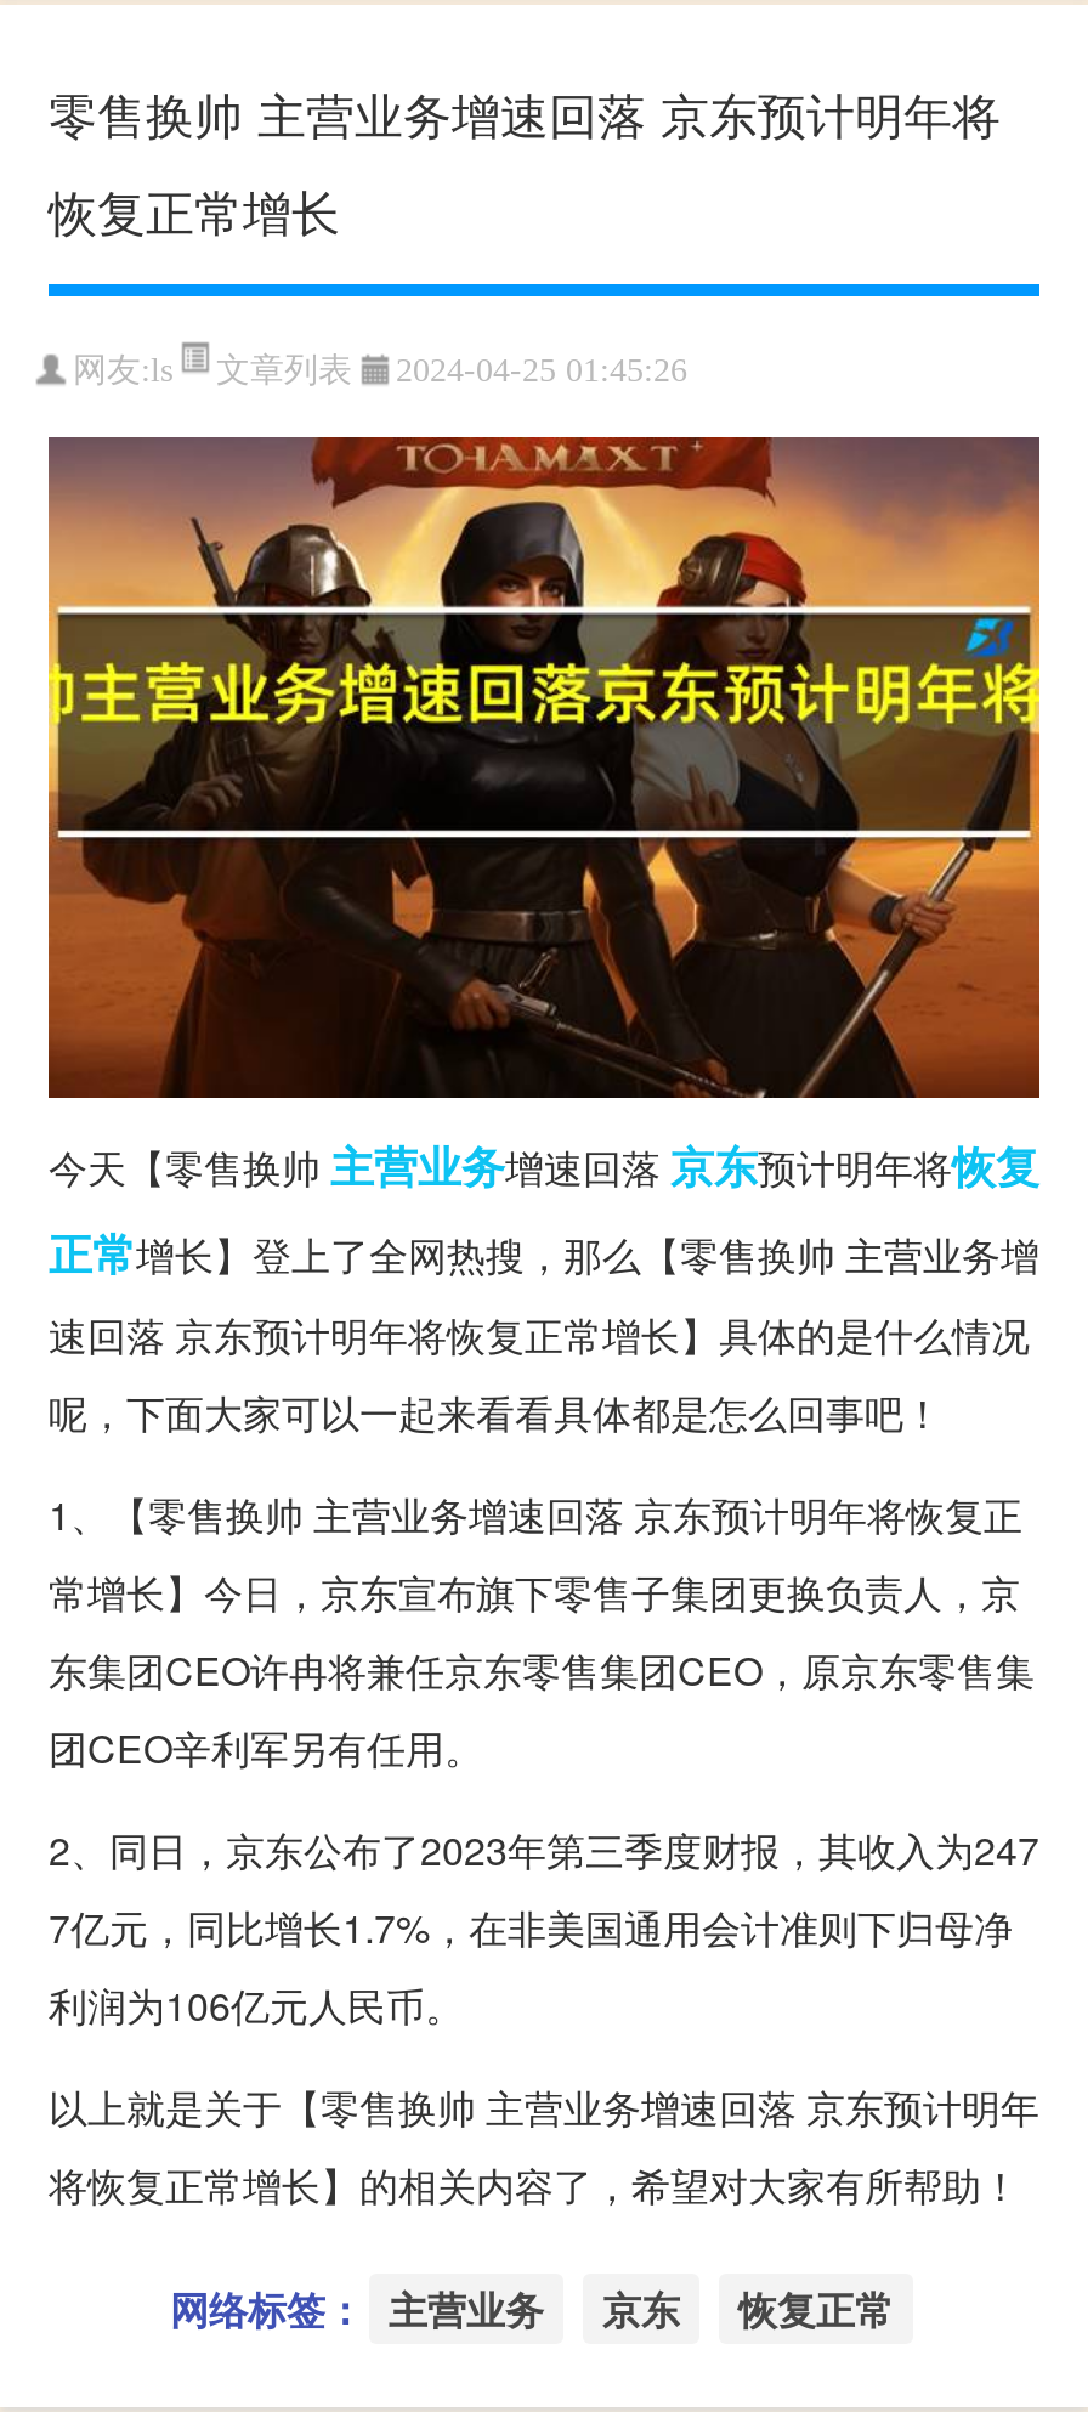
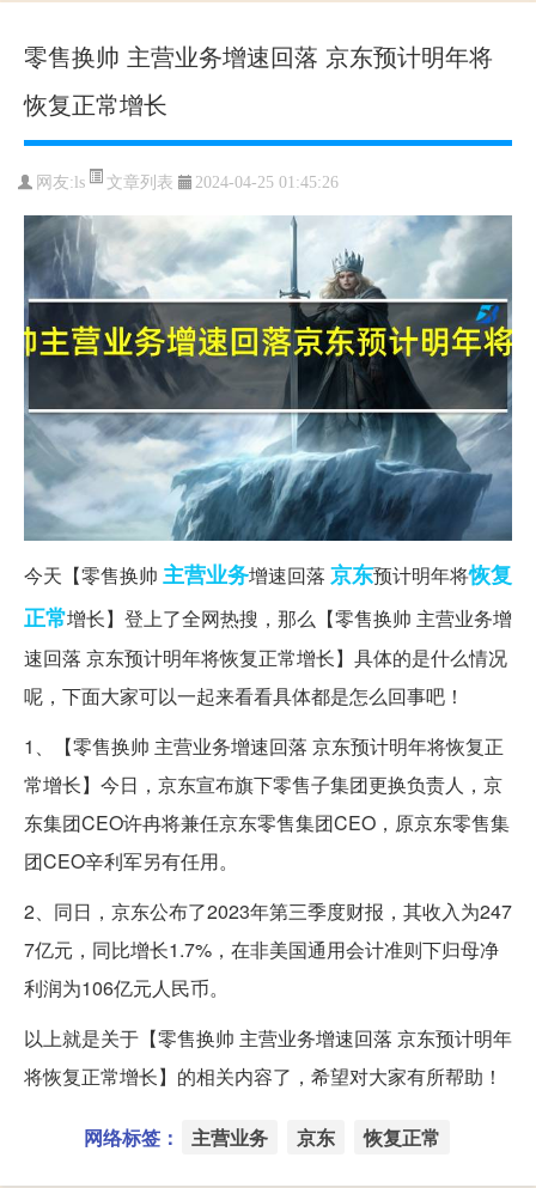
- [image]
+ [image]
